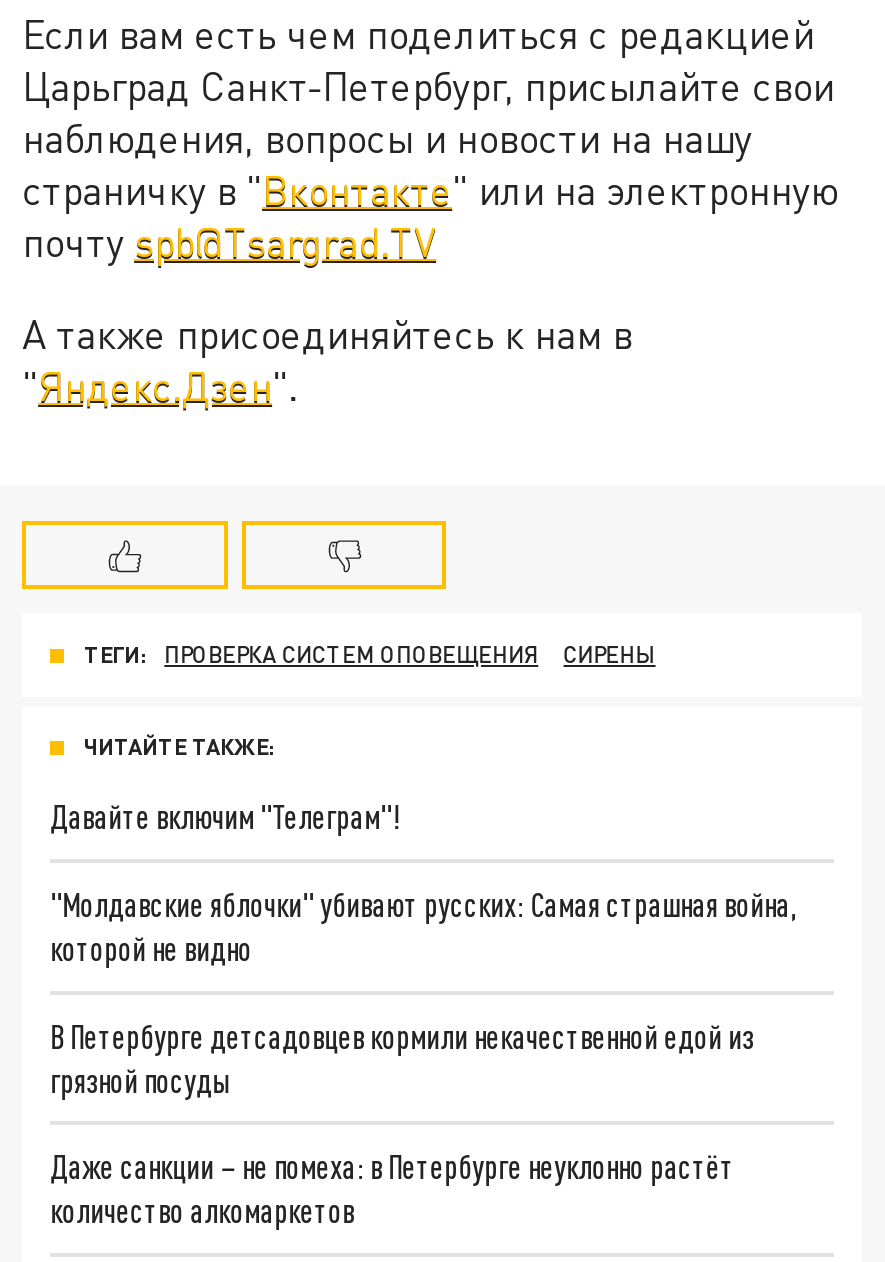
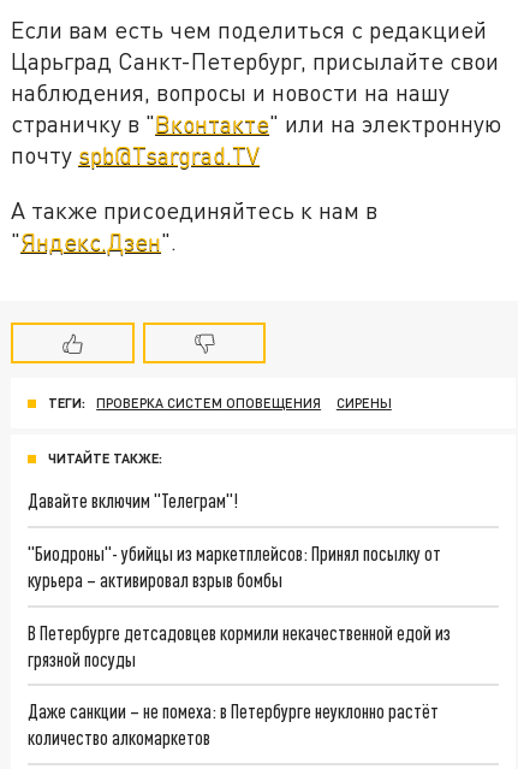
- "Молдавские яблочки" убивают русских: Самая страшная война,
- которой не видно
+ "Биодроны"- убийцы из маркетплейсов: Принял посылку от
+ курьера – активировал взрыв бомбы
